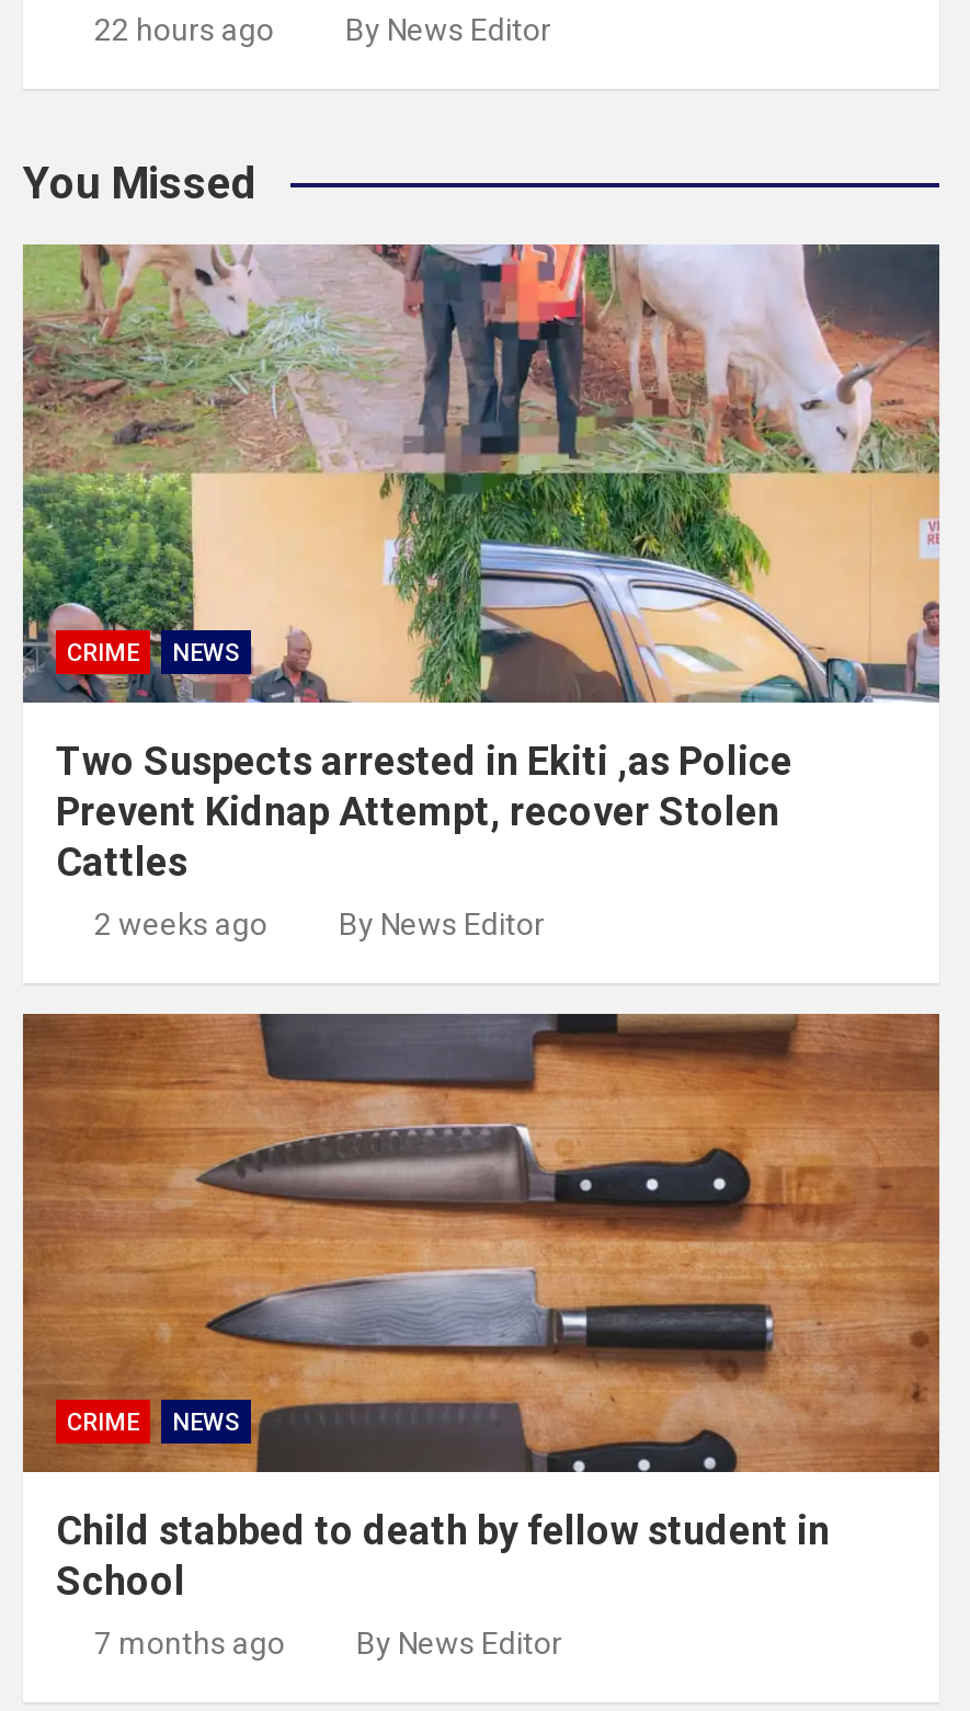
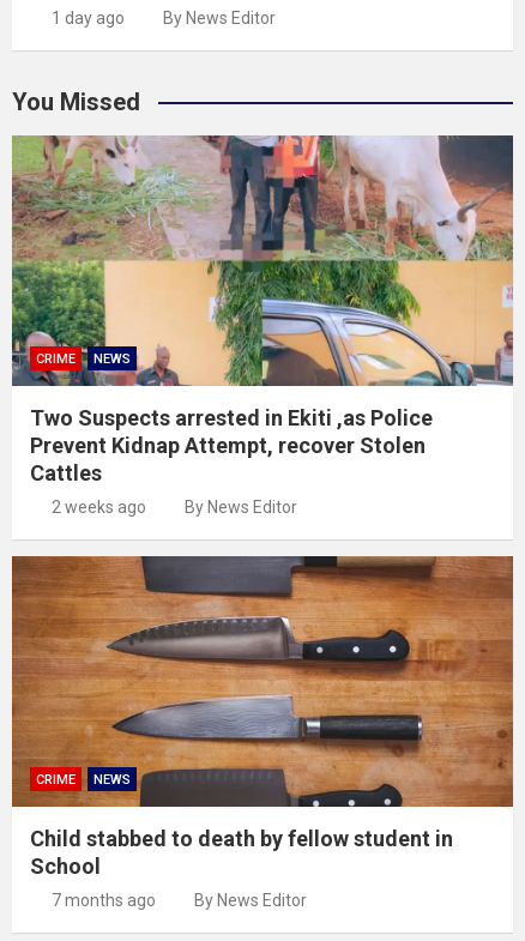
- 22 hours ago
+ 1 day ago
